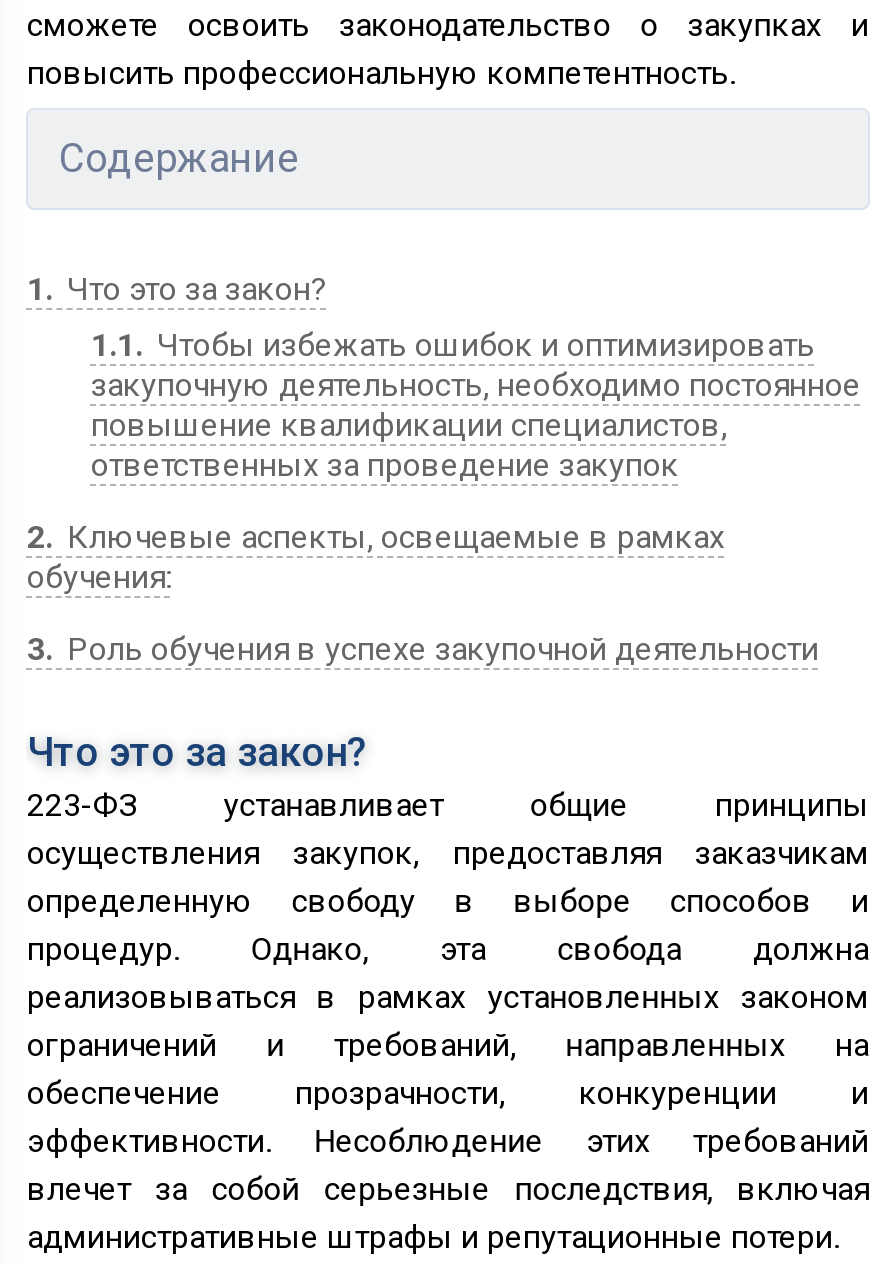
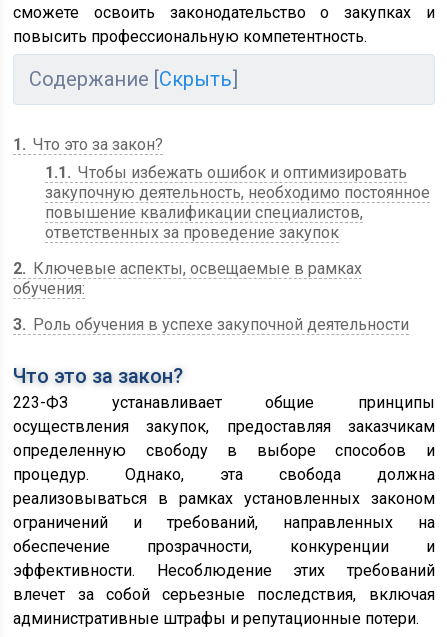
- Содержание
+ Содержание [Скрыть]
